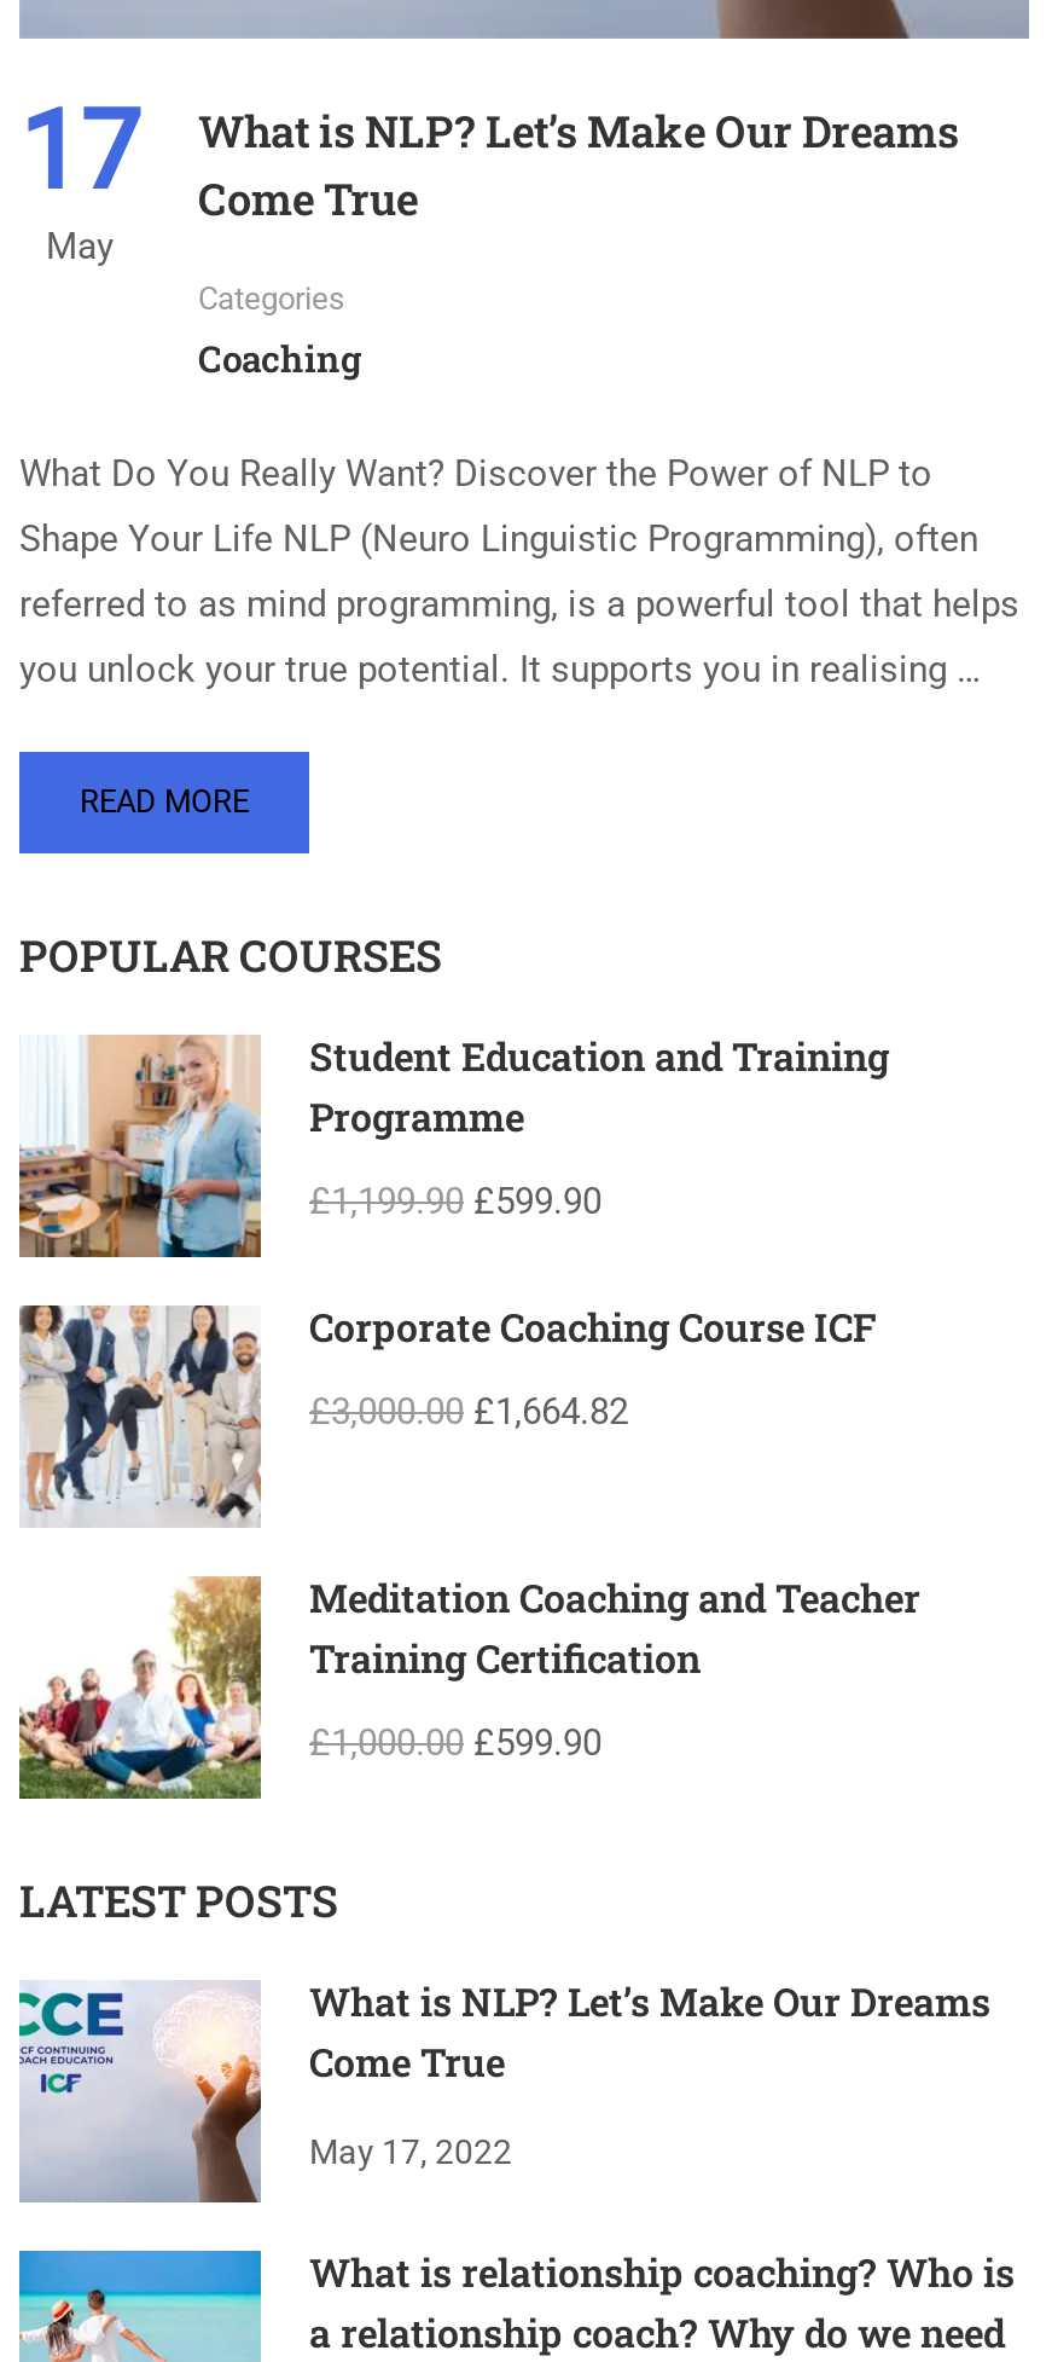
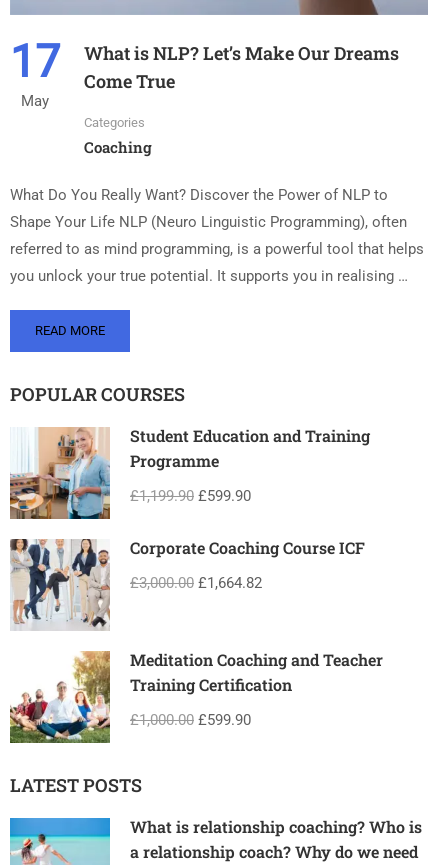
- [image]
- What is NLP? Let’s Make Our Dreams
- Come True
- May 17, 2022
